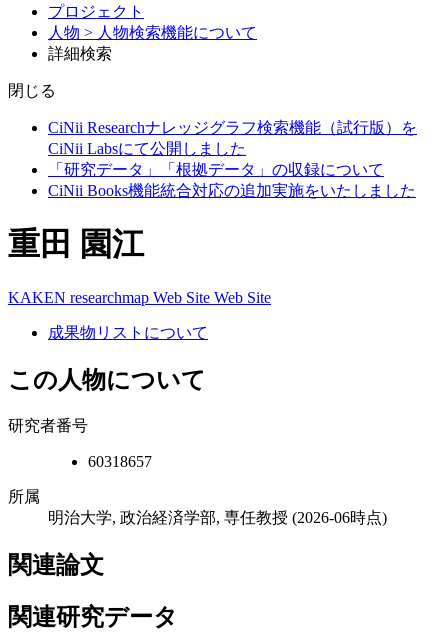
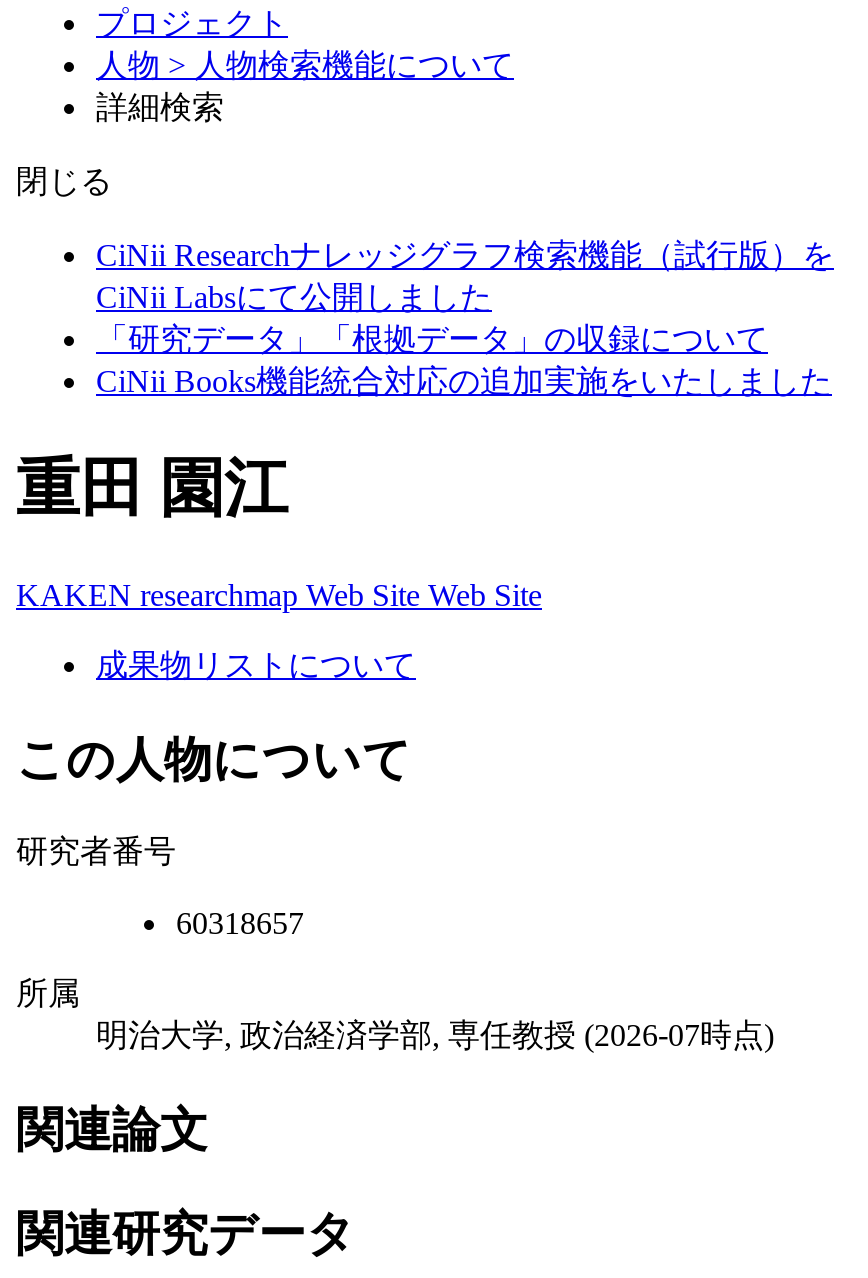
- 明治大学, 政治経済学部, 専任教授 (2026-06時点)
+ 明治大学, 政治経済学部, 専任教授 (2026-07時点)
